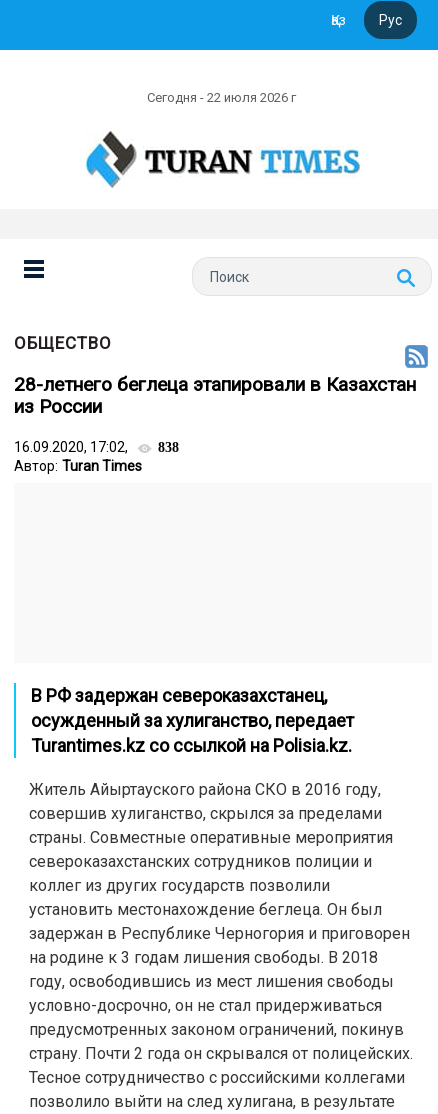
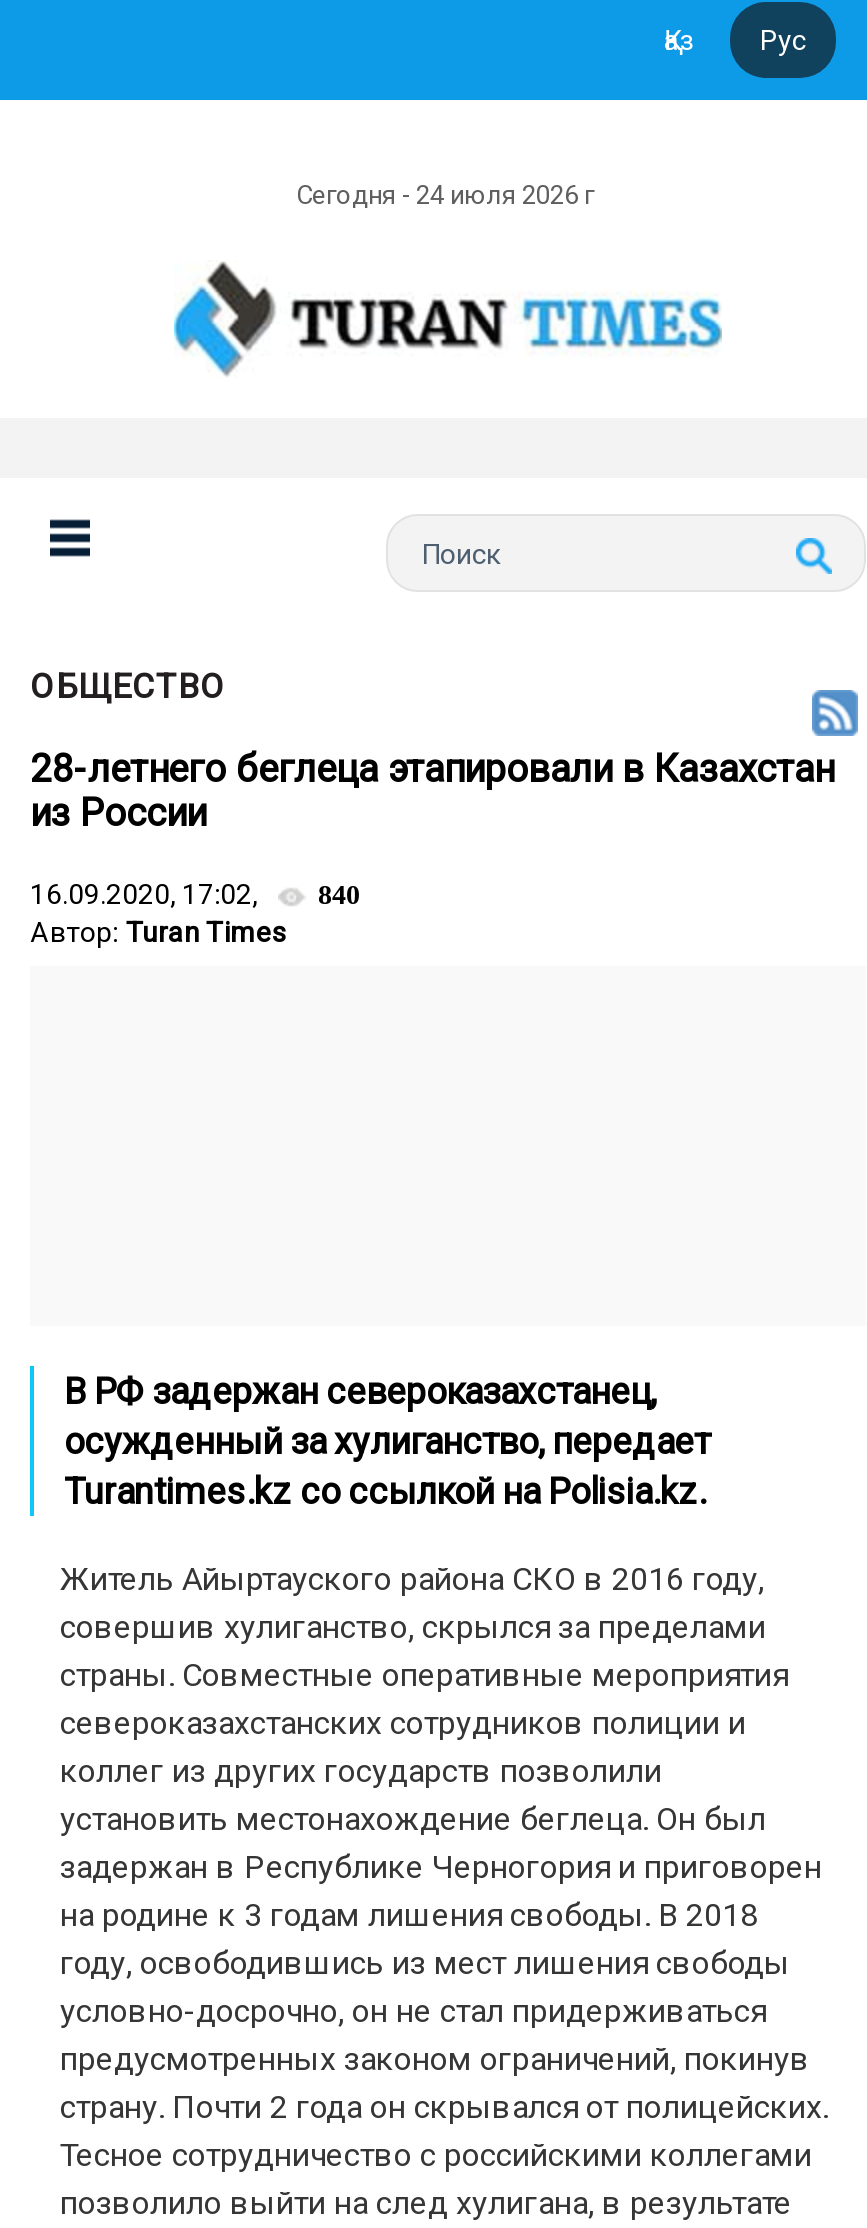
- Сегодня - 22 июля 2026 г
+ Сегодня - 24 июля 2026 г

- 16.09.2020, 17:02, 838
+ 16.09.2020, 17:02, 840
